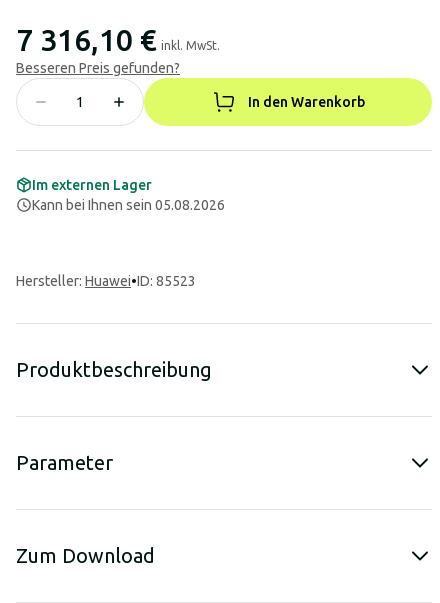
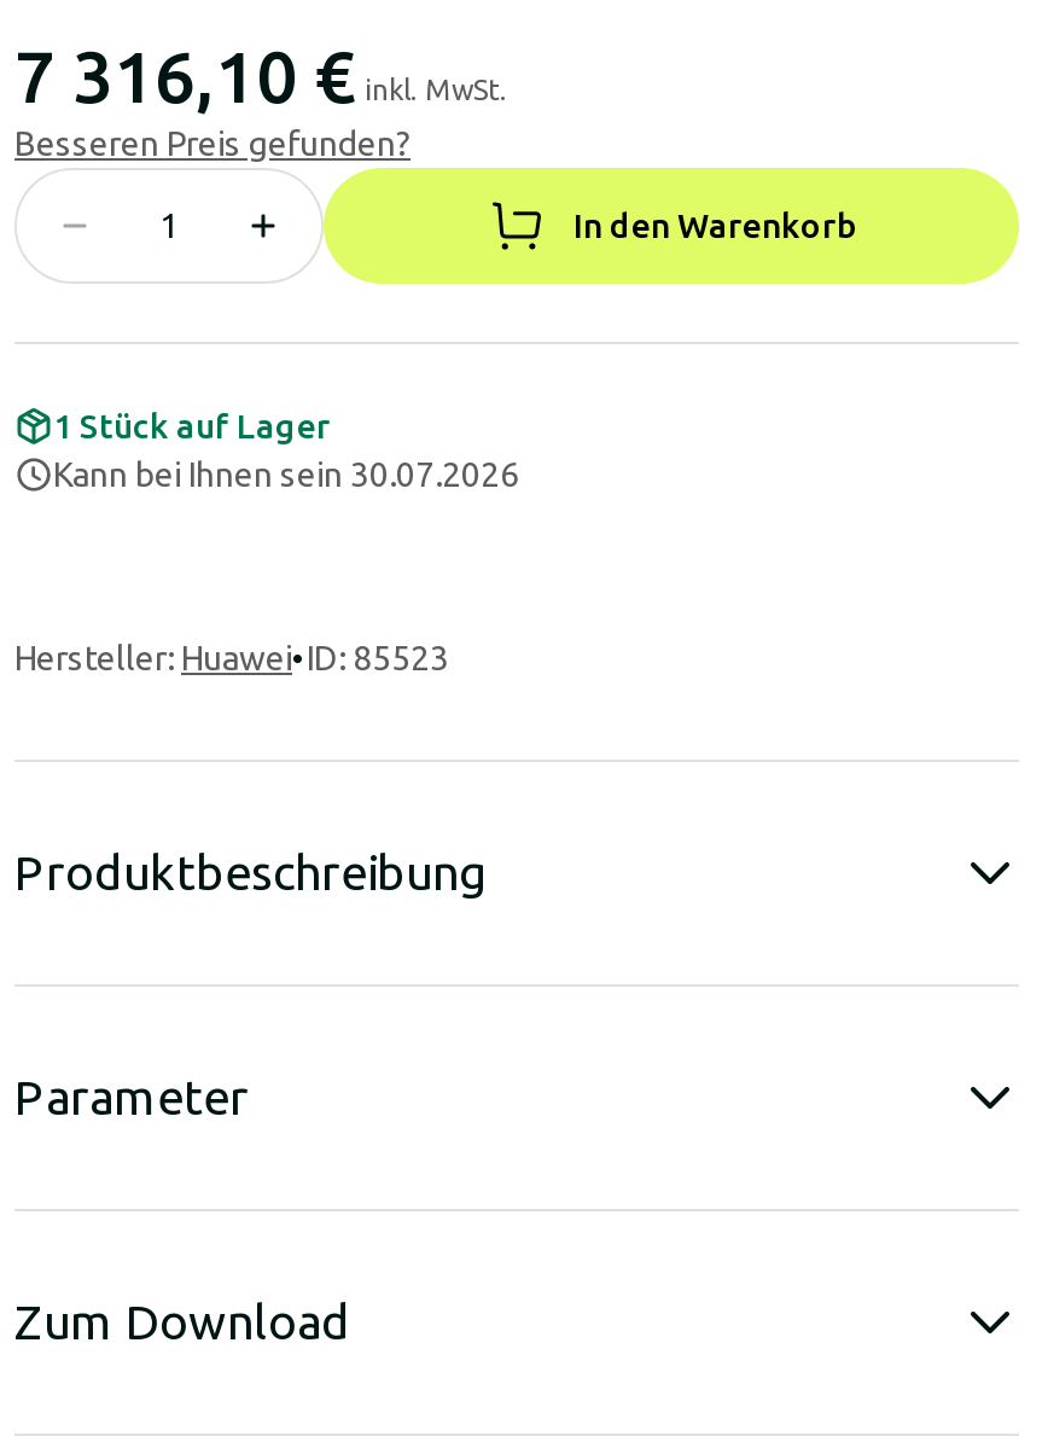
- Im externen Lager
- Kann bei Ihnen sein 05.08.2026
+ 1 Stück auf Lager
+ Kann bei Ihnen sein 30.07.2026
